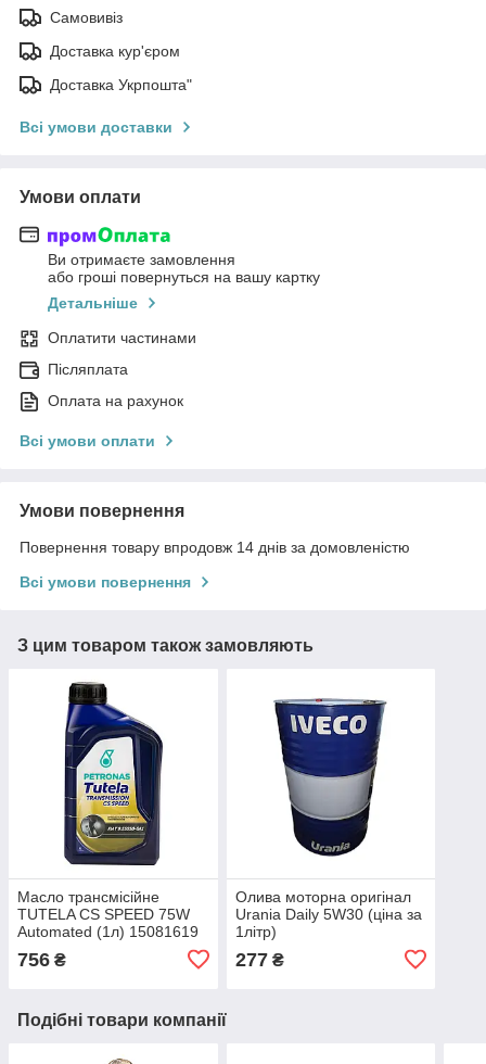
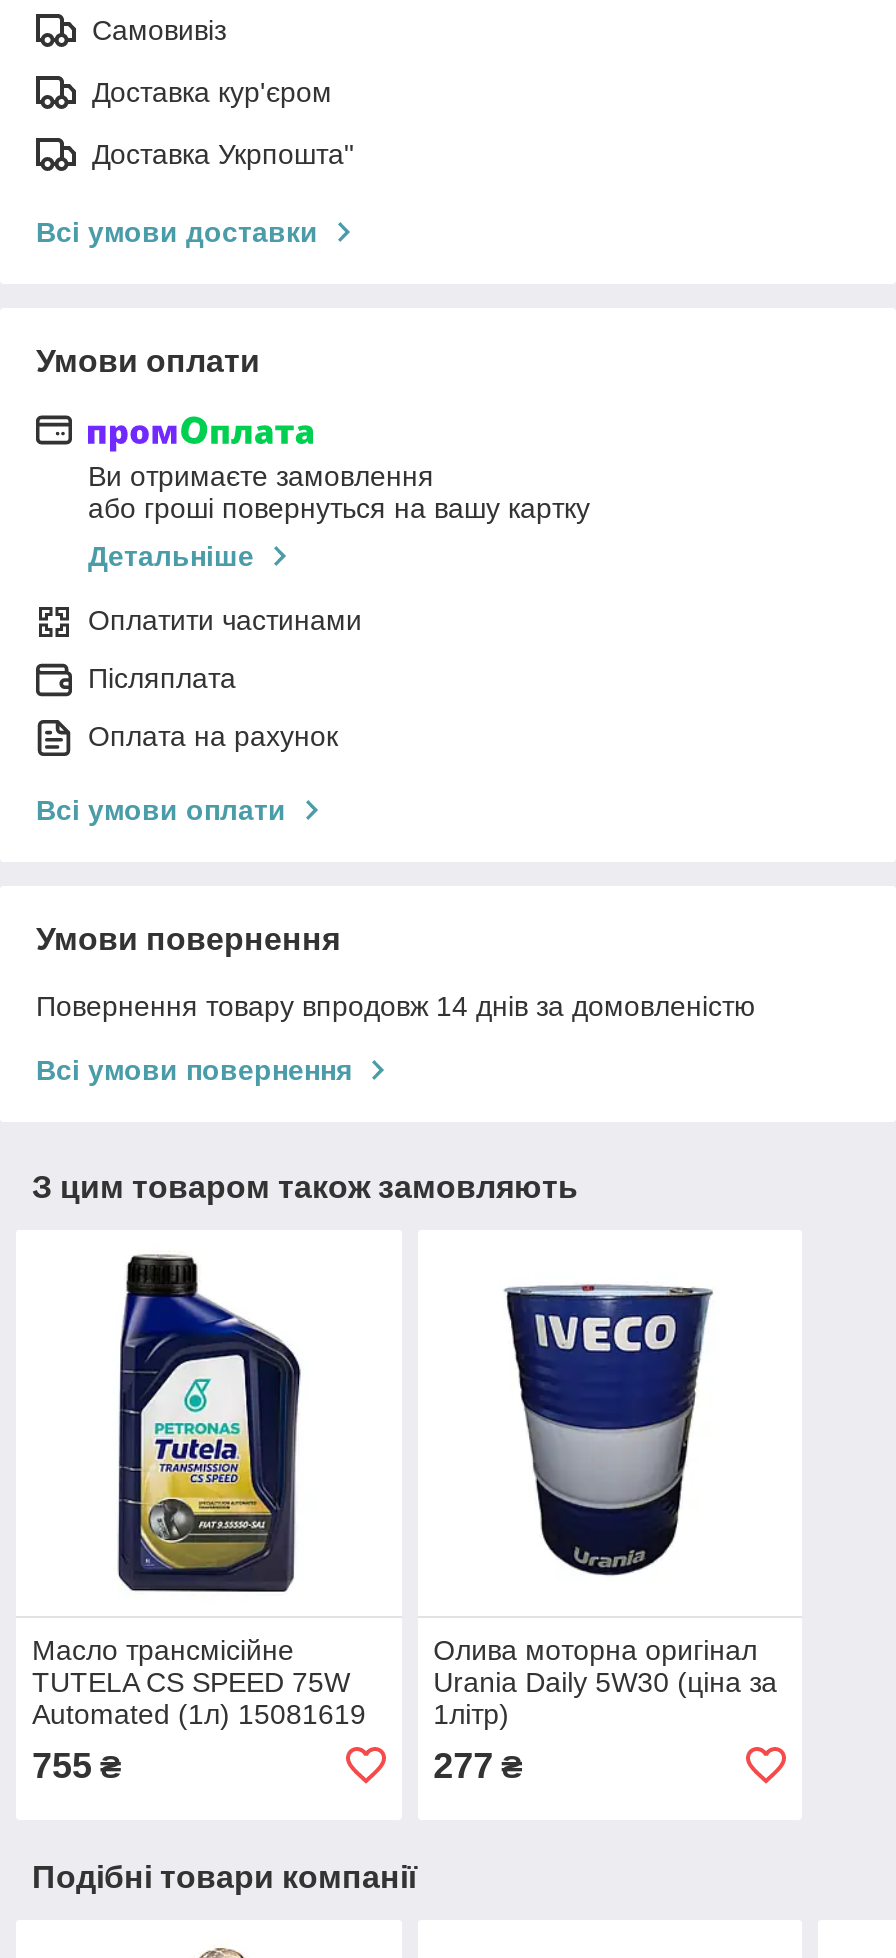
- 756 ₴
+ 755 ₴
